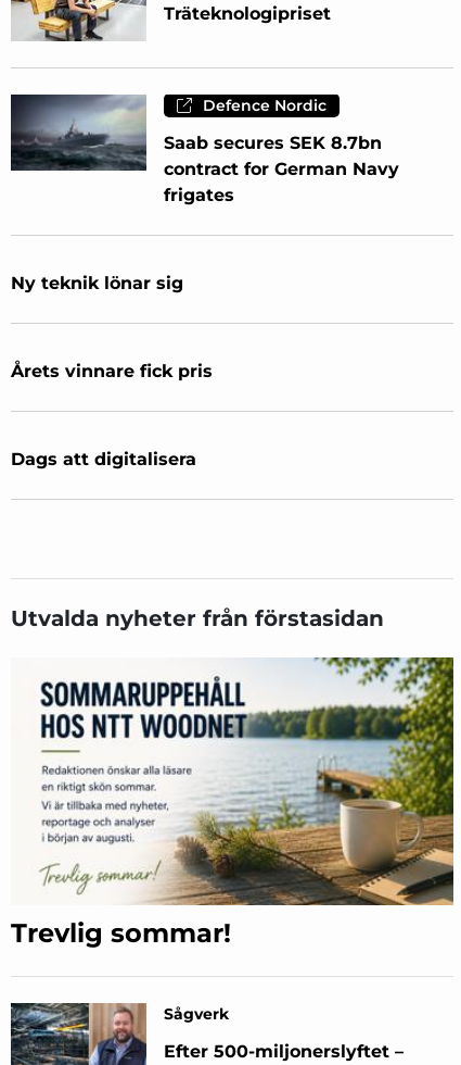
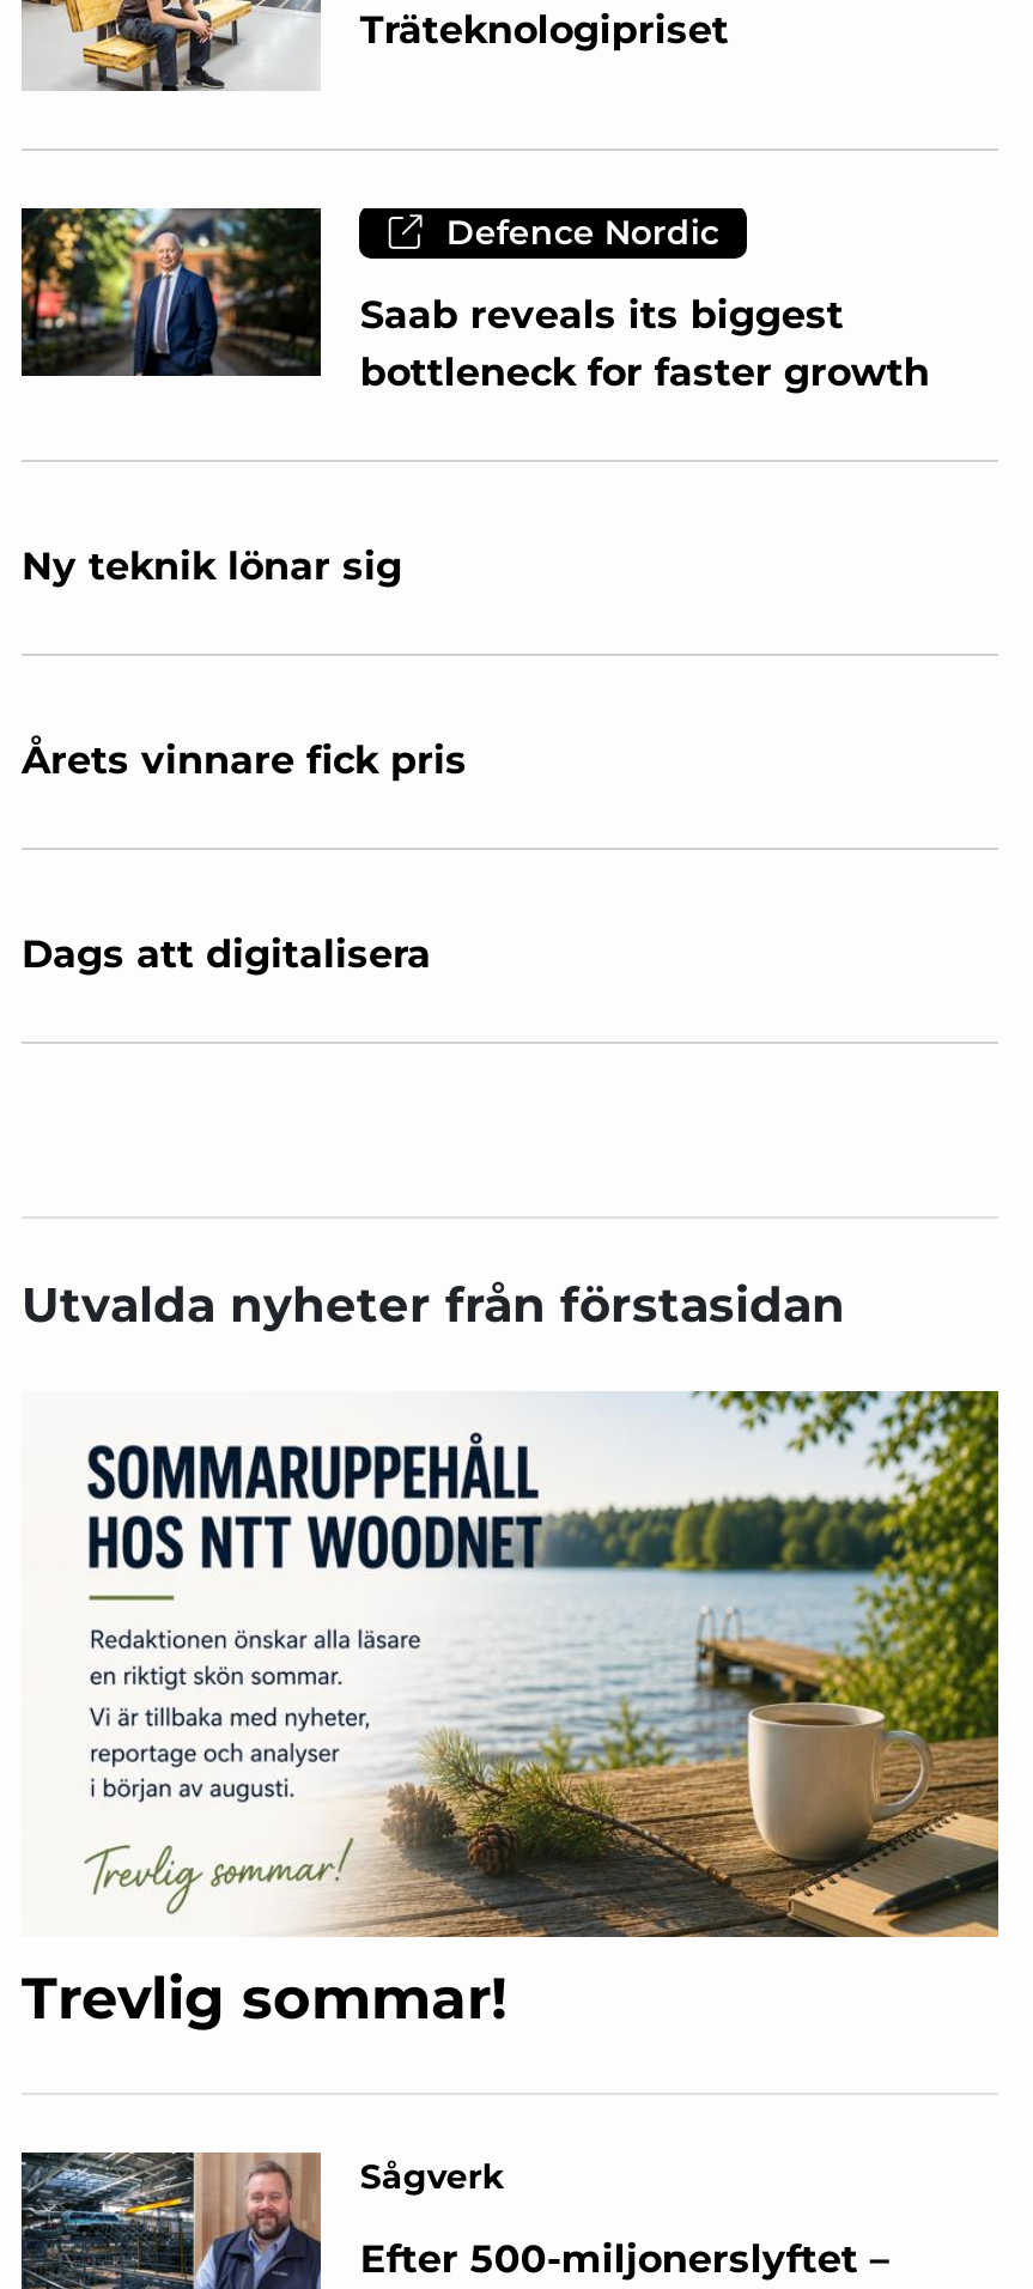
- [image]
- Saab secures SEK 8.7bn
- contract for German Navy
- frigates
+ [image]
+ Saab reveals its biggest
+ bottleneck for faster growth
